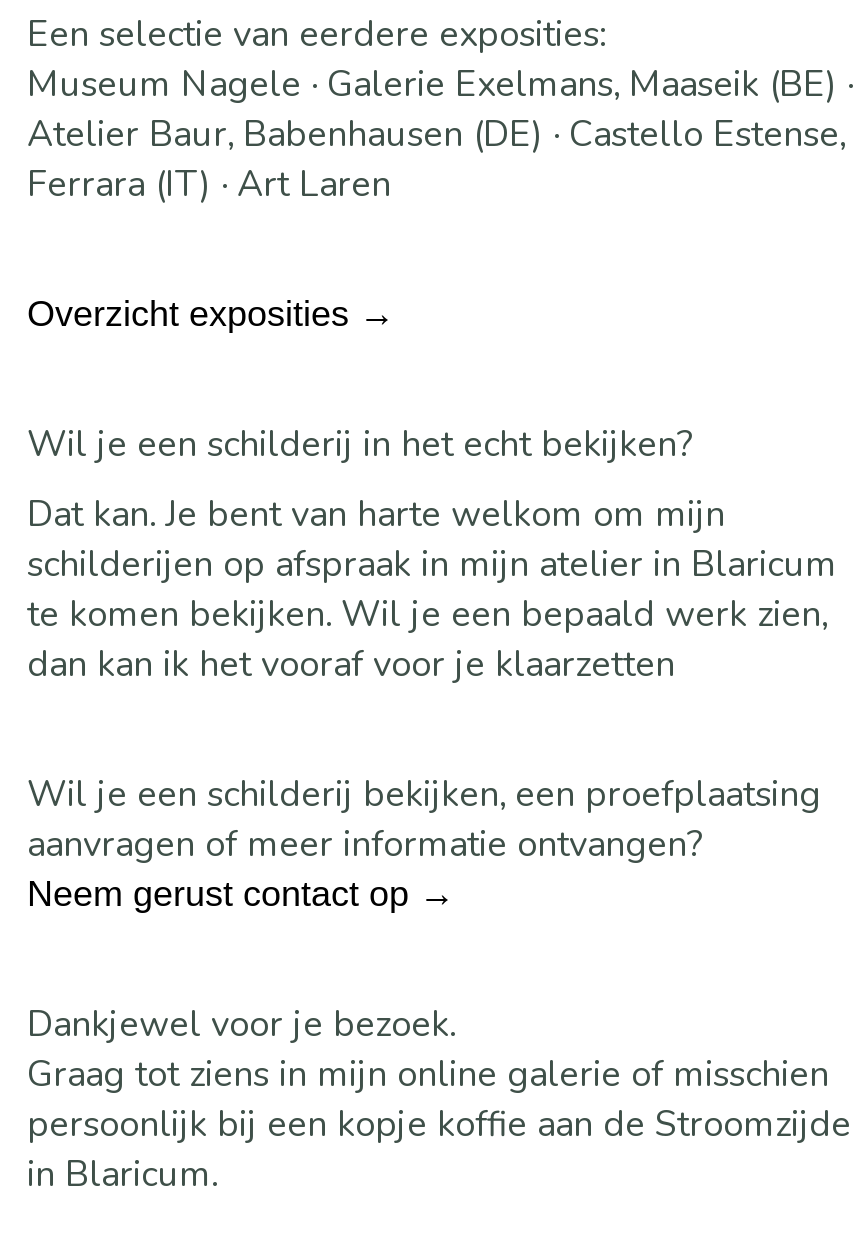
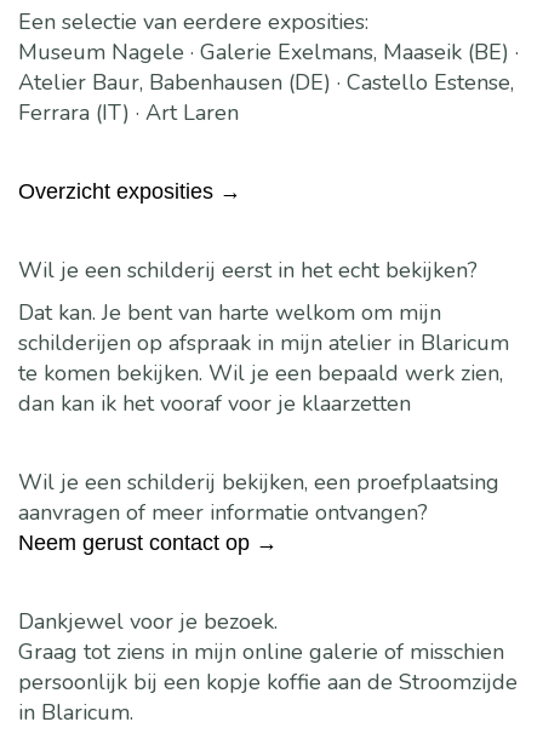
- Wil je een schilderij in het echt bekijken?
+ Wil je een schilderij eerst in het echt bekijken?
